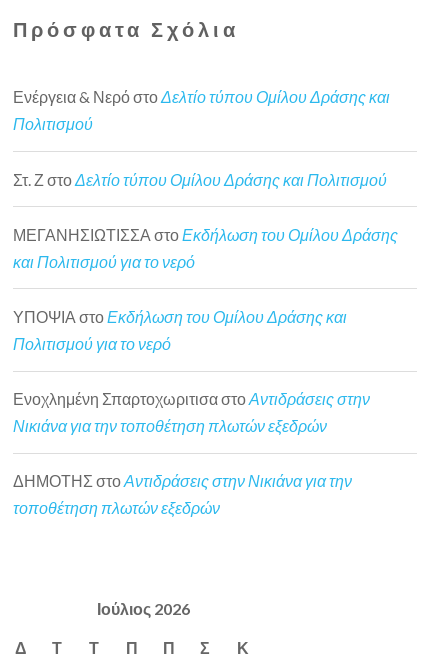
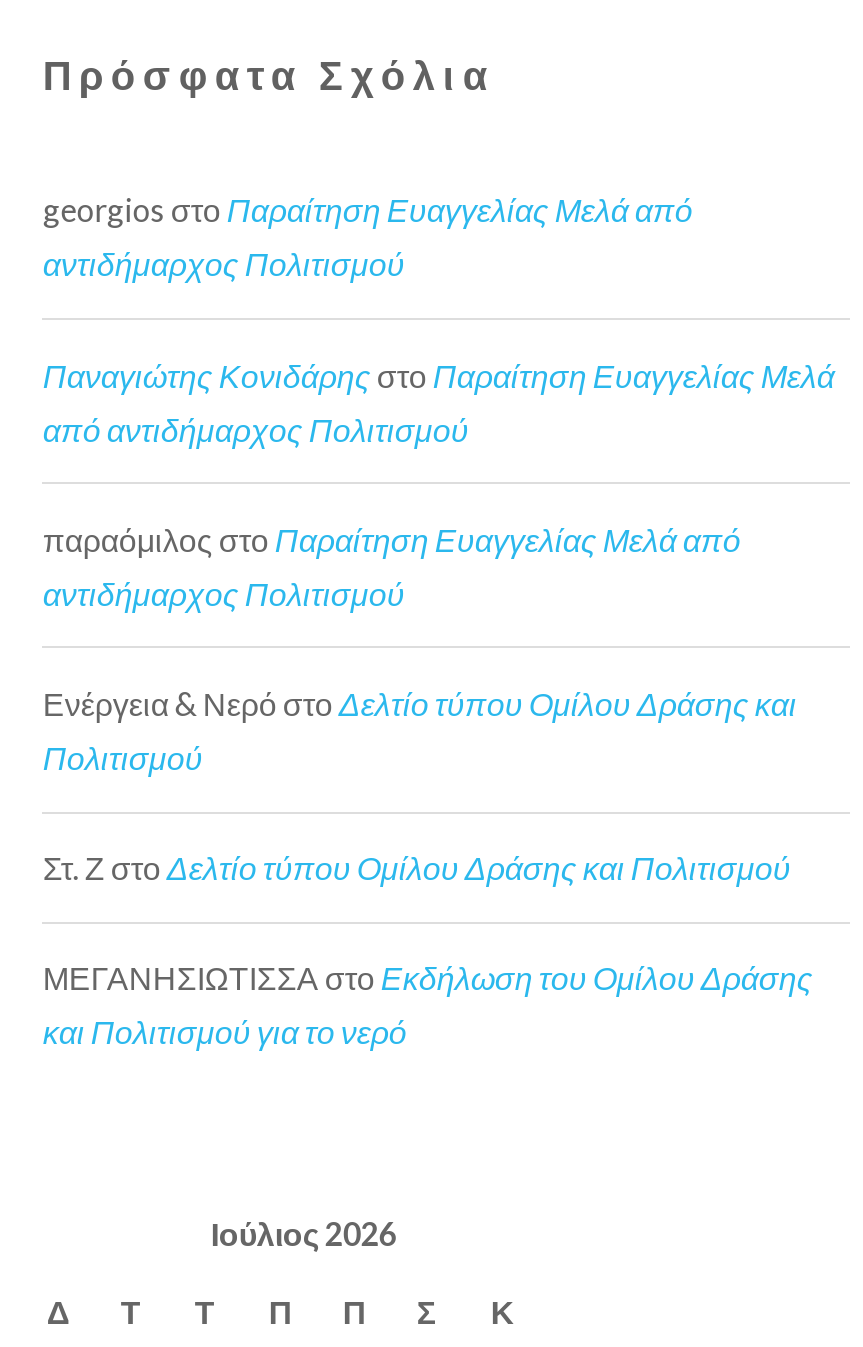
+ georgios στο Παραίτηση Ευαγγελίας Μελά από
+ αντιδήμαρχος Πολιτισμού
+ Παναγιώτης Κονιδάρης στο Παραίτηση Ευαγγελίας Μελά
+ από αντιδήμαρχος Πολιτισμού
+ παραόμιλος στο Παραίτηση Ευαγγελίας Μελά από
+ αντιδήμαρχος Πολιτισμού

moved down: Ενέργεια & Νερό στο Δελτίο τύπου Ομίλου Δράσης και | Πολιτισμού | Στ. Ζ στο Δελτίο τύπου Ομίλου Δράσης και Πολιτισμού | ΜΕΓΑΝΗΣΙΩΤΙΣΣΑ στο Εκδήλωση του Ομίλου Δράσης | και Πολιτισμού για το νερό

- ΥΠΟΨΙΑ στο Εκδήλωση του Ομίλου Δράσης και
- Πολιτισμού για το νερό
- Ενοχλημένη Σπαρτοχωριτισα στο Αντιδράσεις στην
- Νικιάνα για την τοποθέτηση πλωτών εξεδρών
- ΔΗΜΟΤΗΣ στο Αντιδράσεις στην Νικιάνα για την
- τοποθέτηση πλωτών εξεδρών
